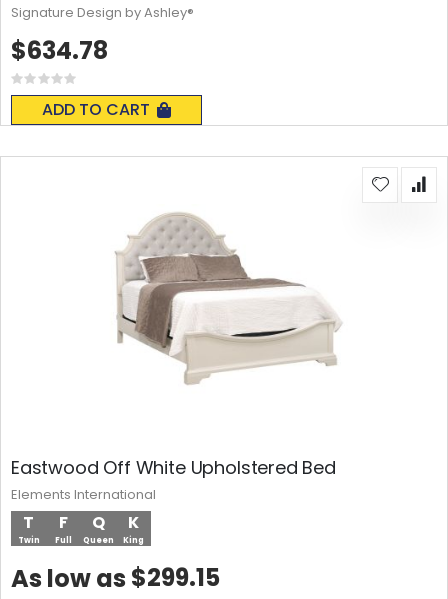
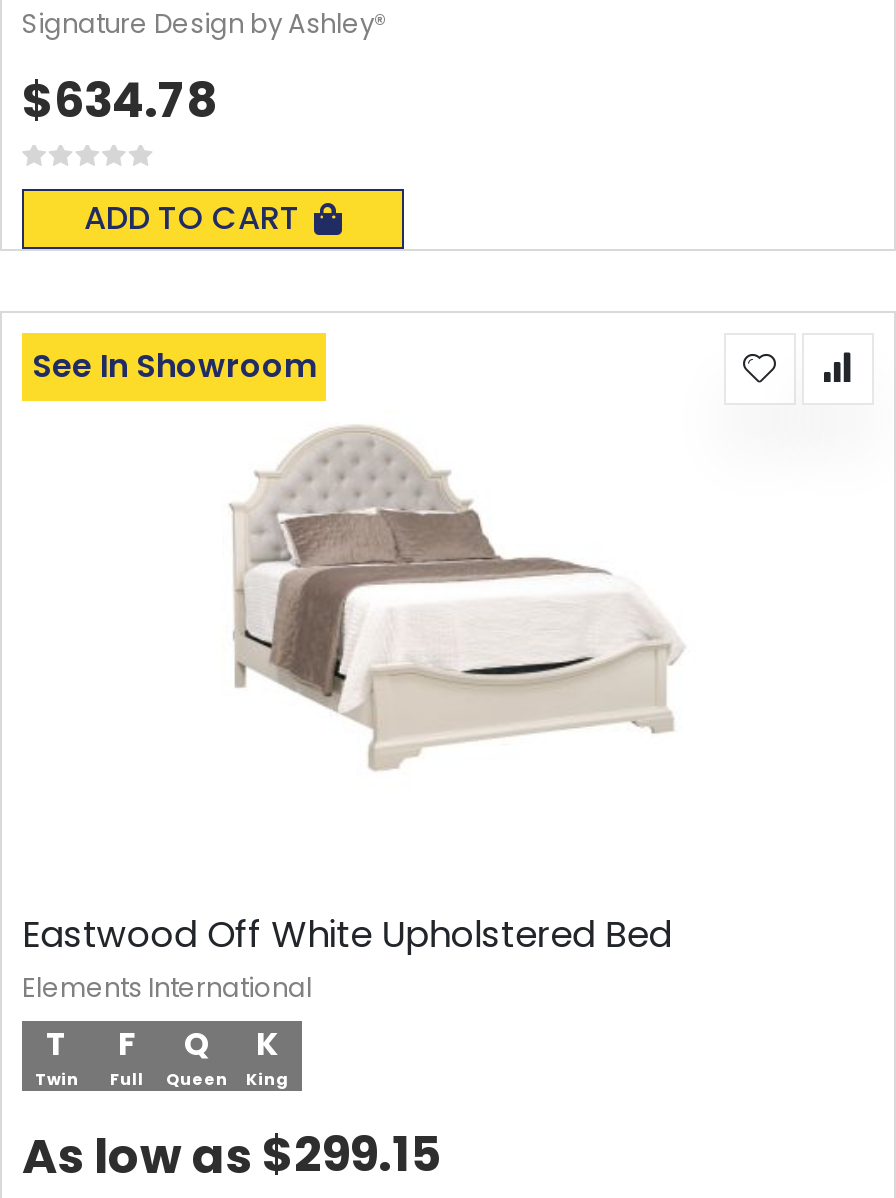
+ See In Showroom
